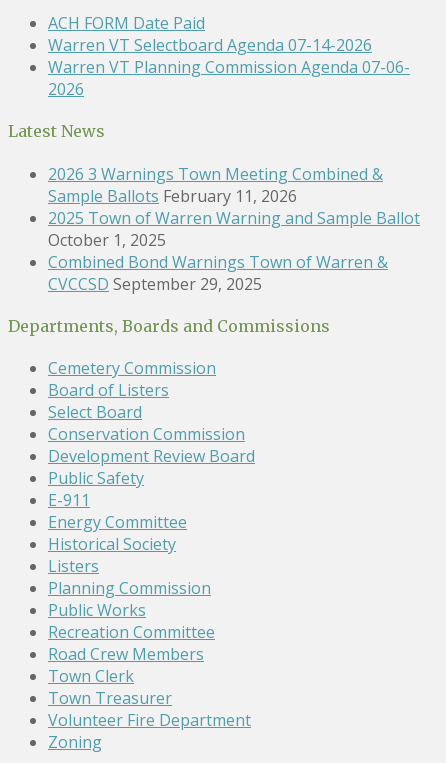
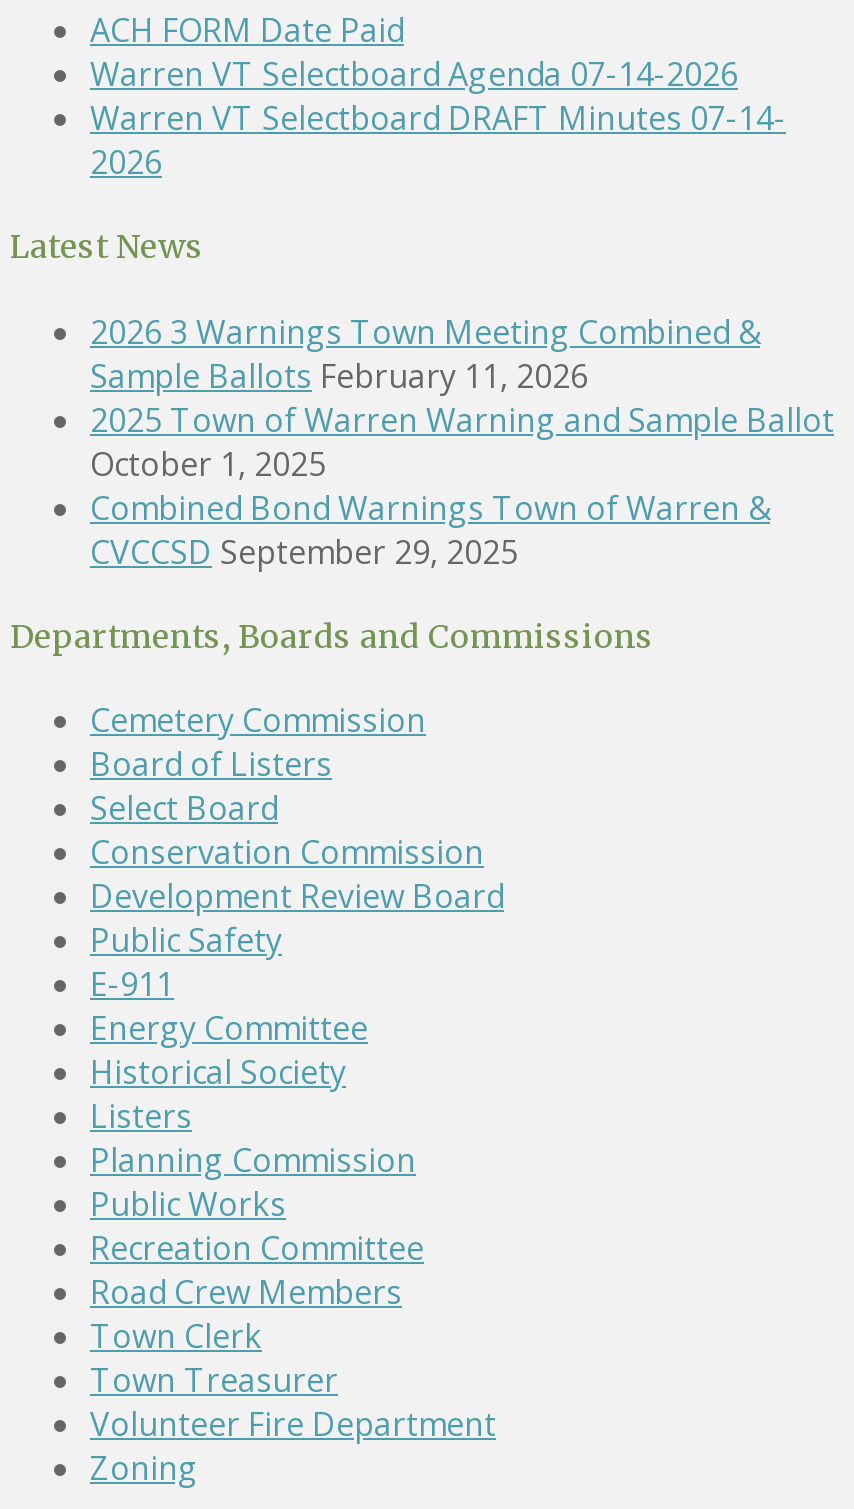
- Warren VT Planning Commission Agenda 07-06-
+ Warren VT Selectboard DRAFT Minutes 07-14-
